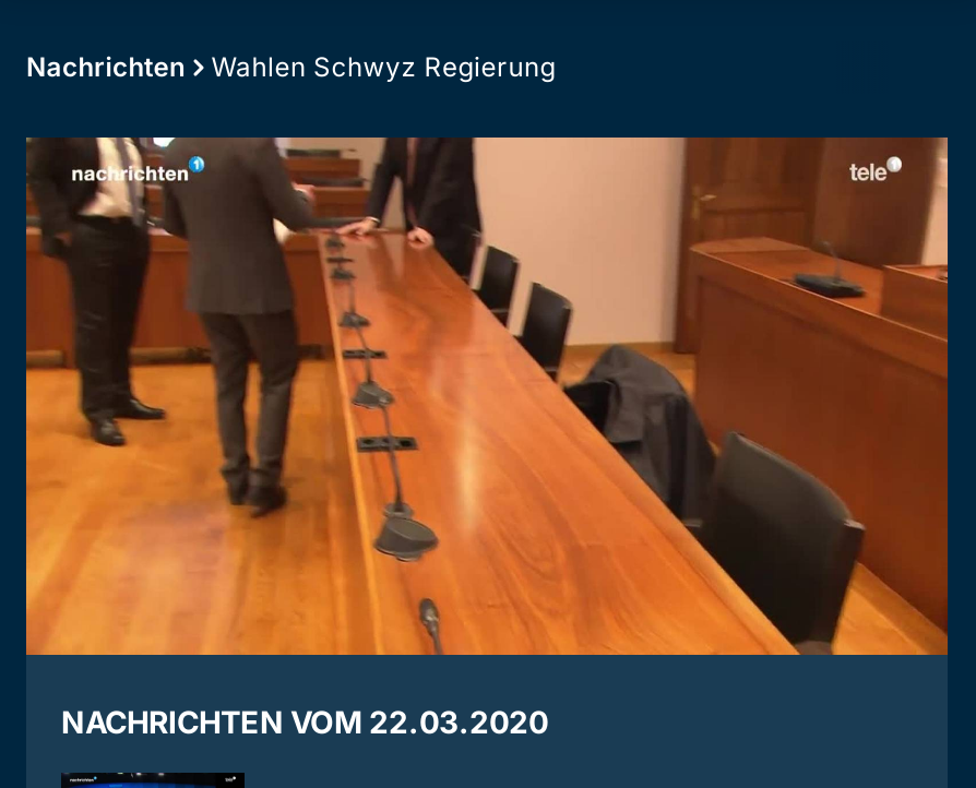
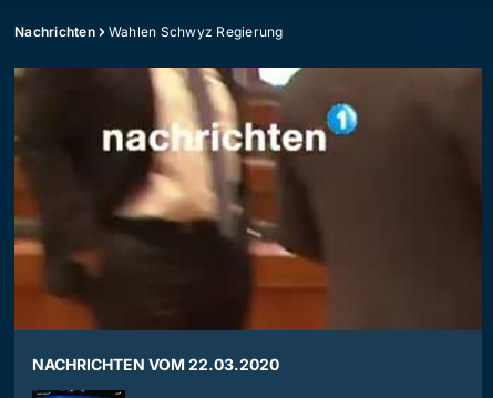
- [image]
+ [image]
